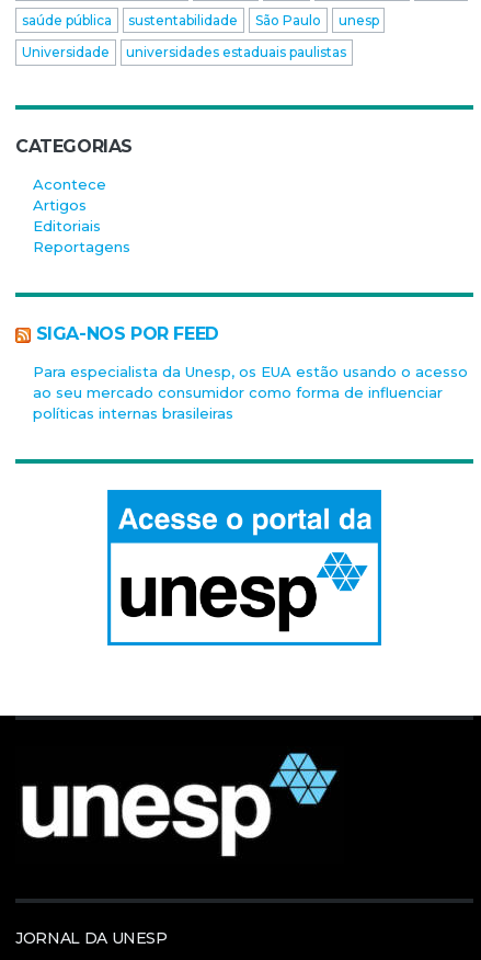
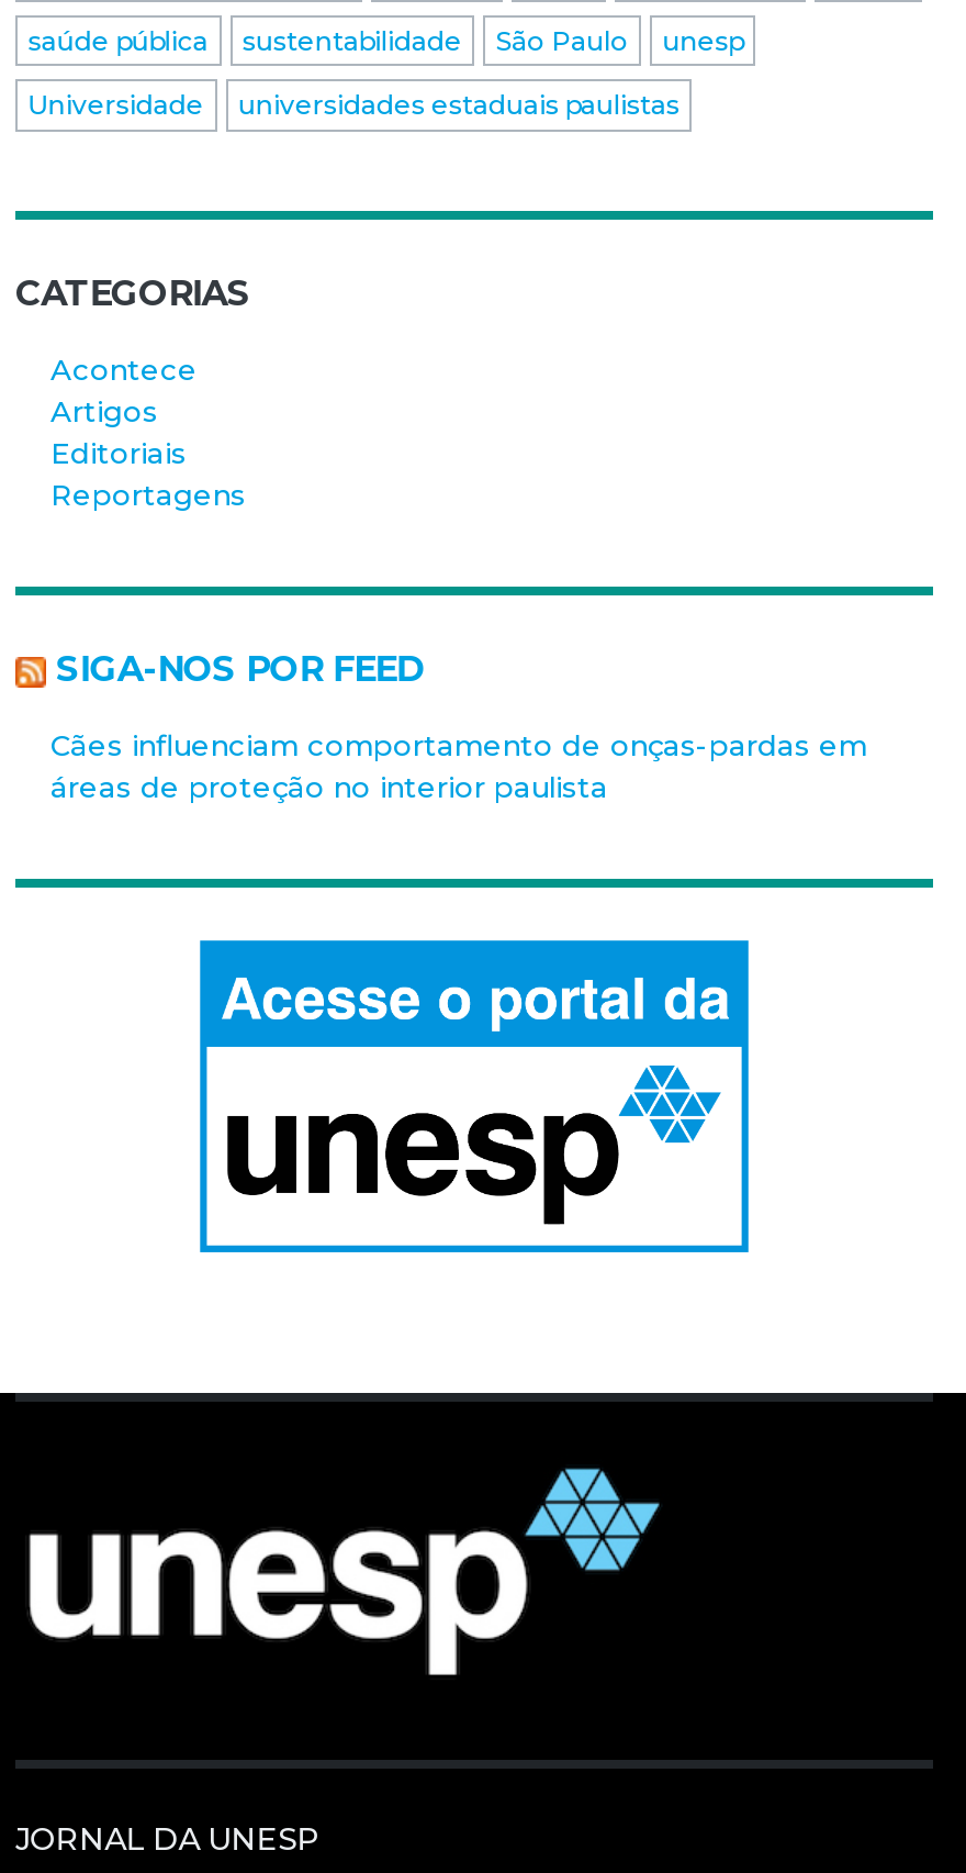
- Para especialista da Unesp, os EUA estão usando o acesso
- ao seu mercado consumidor como forma de influenciar
- políticas internas brasileiras
+ Cães influenciam comportamento de onças-pardas em
+ áreas de proteção no interior paulista
